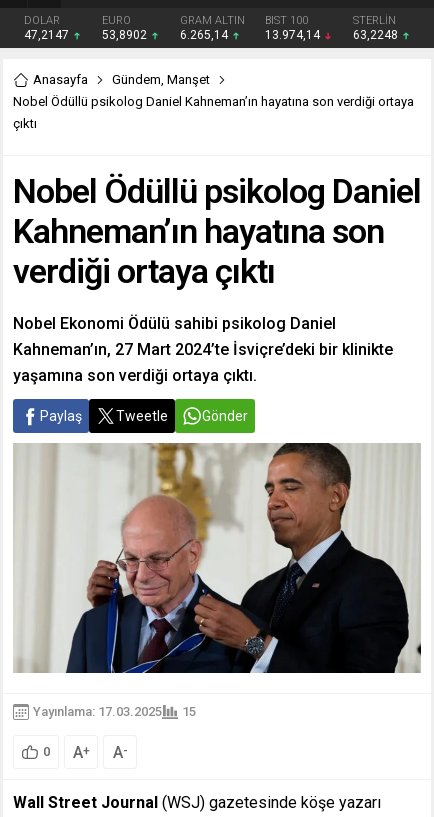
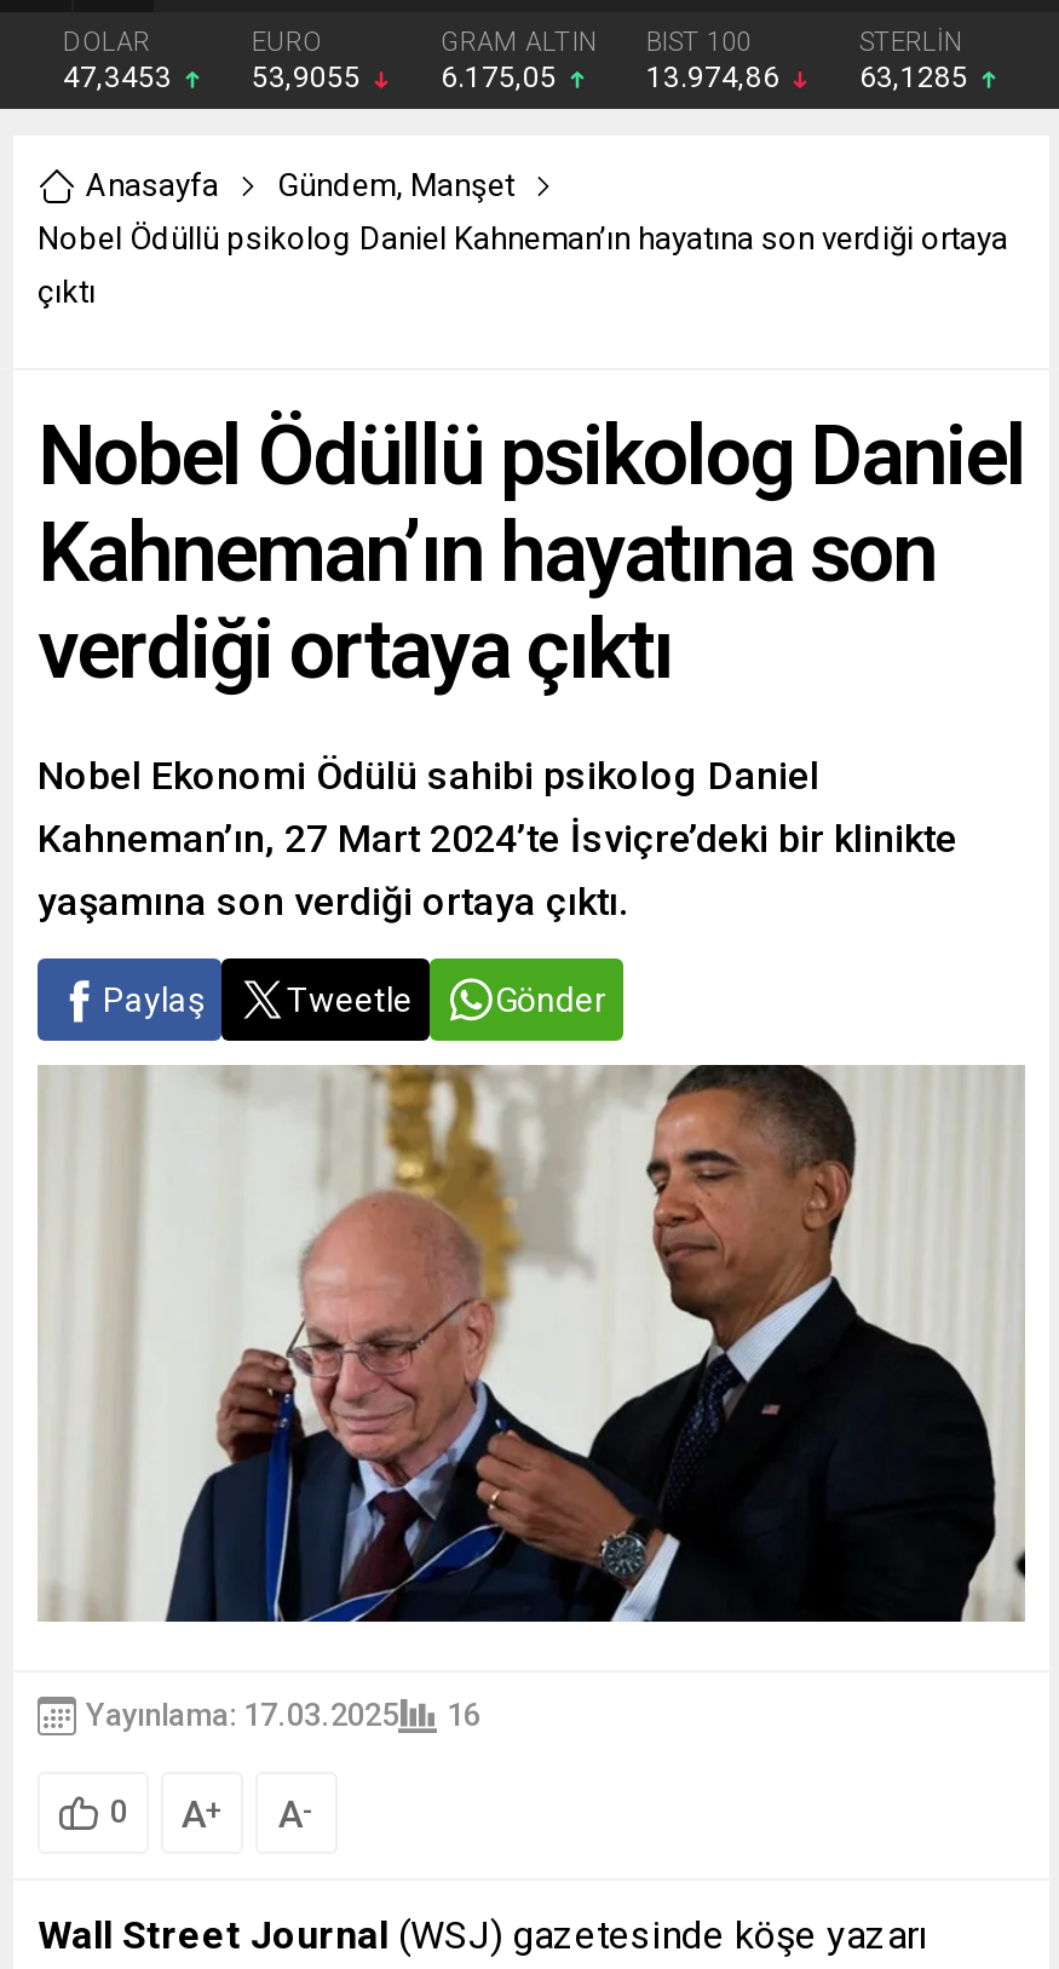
- 47,2147
+ 47,3453

- 53,8902
+ 53,9055

- 6.265,14
+ 6.175,05

- 13.974,14
+ 13.974,86

- 63,2248
+ 63,1285

- Yayınlama: 17.03.2025 15
+ Yayınlama: 17.03.2025 16
